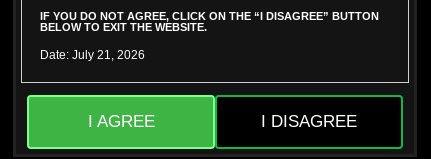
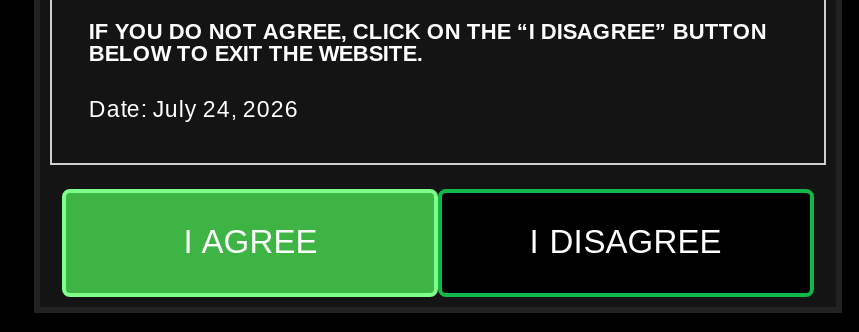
- Date: July 21, 2026
+ Date: July 24, 2026
